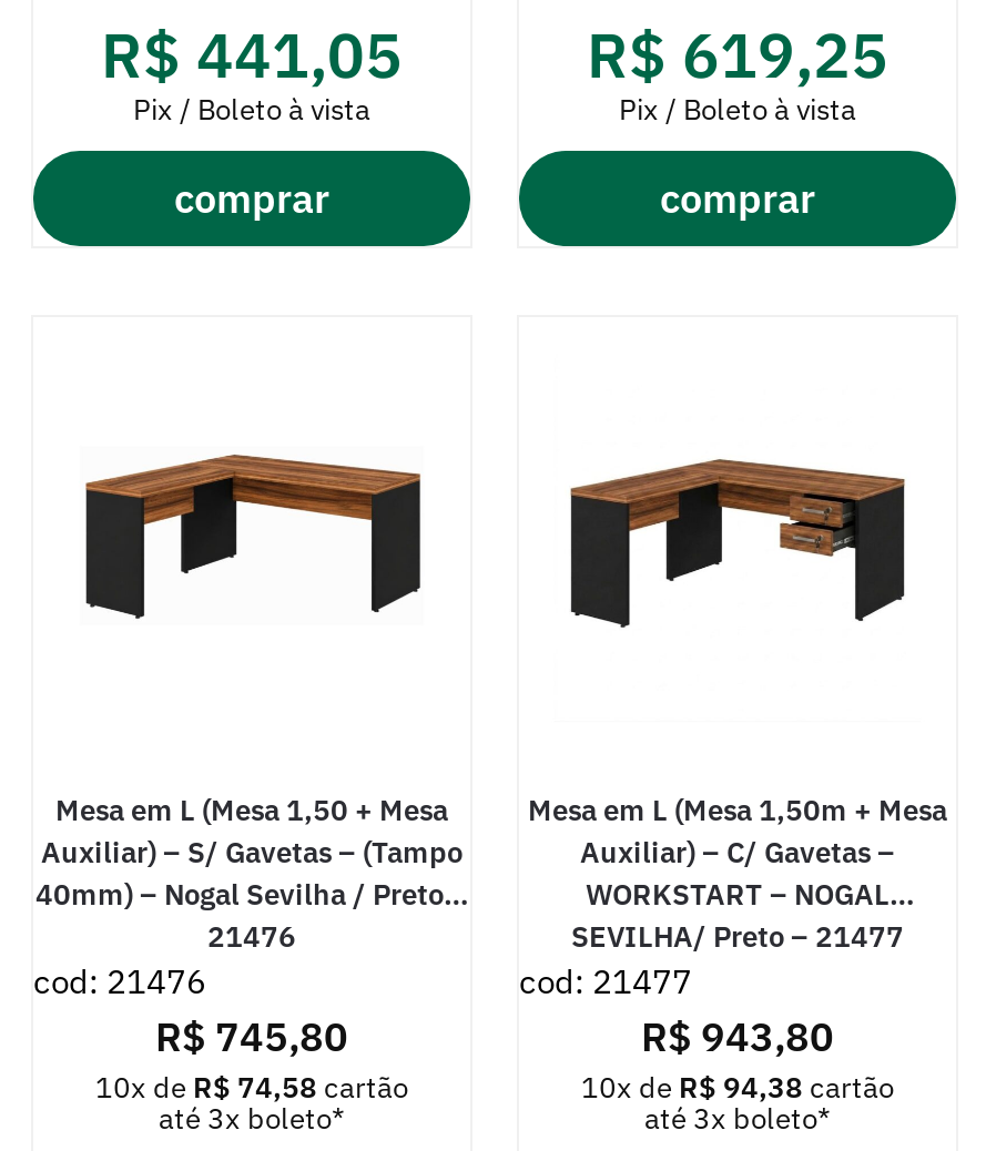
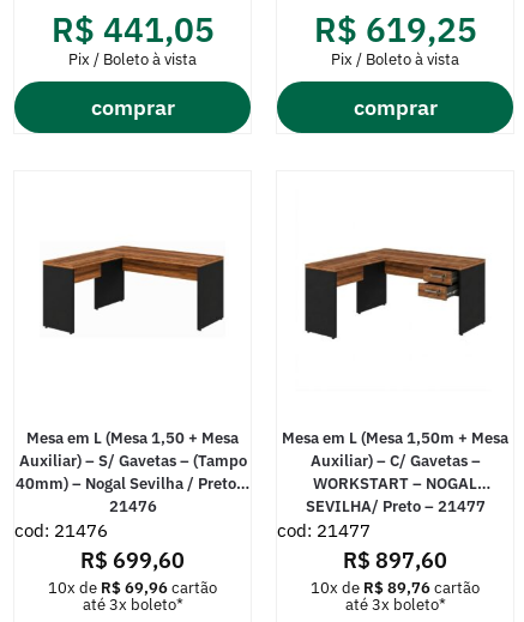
- R$745,80
+ R$699,60

- R$943,80
+ R$897,60

- 10x de R$74,58 cartão
+ 10x de R$69,96 cartão

- 10x de R$94,38 cartão
+ 10x de R$89,76 cartão
